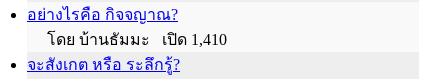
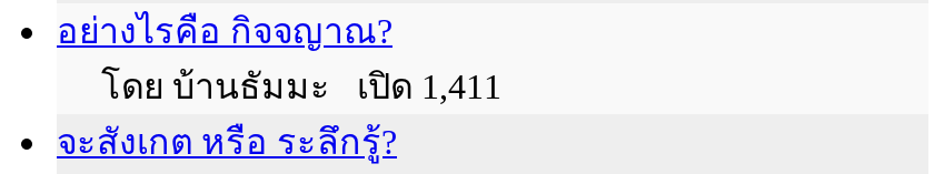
- โดย บ้านธัมมะ เปิด 1,410
+ โดย บ้านธัมมะ เปิด 1,411
